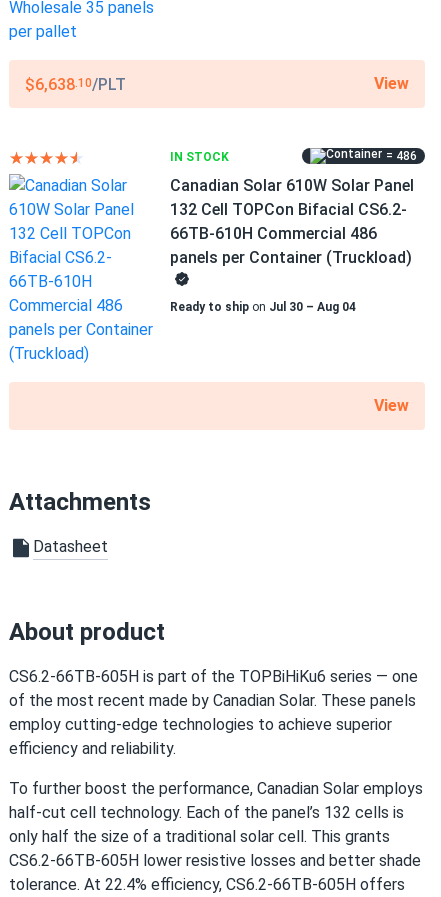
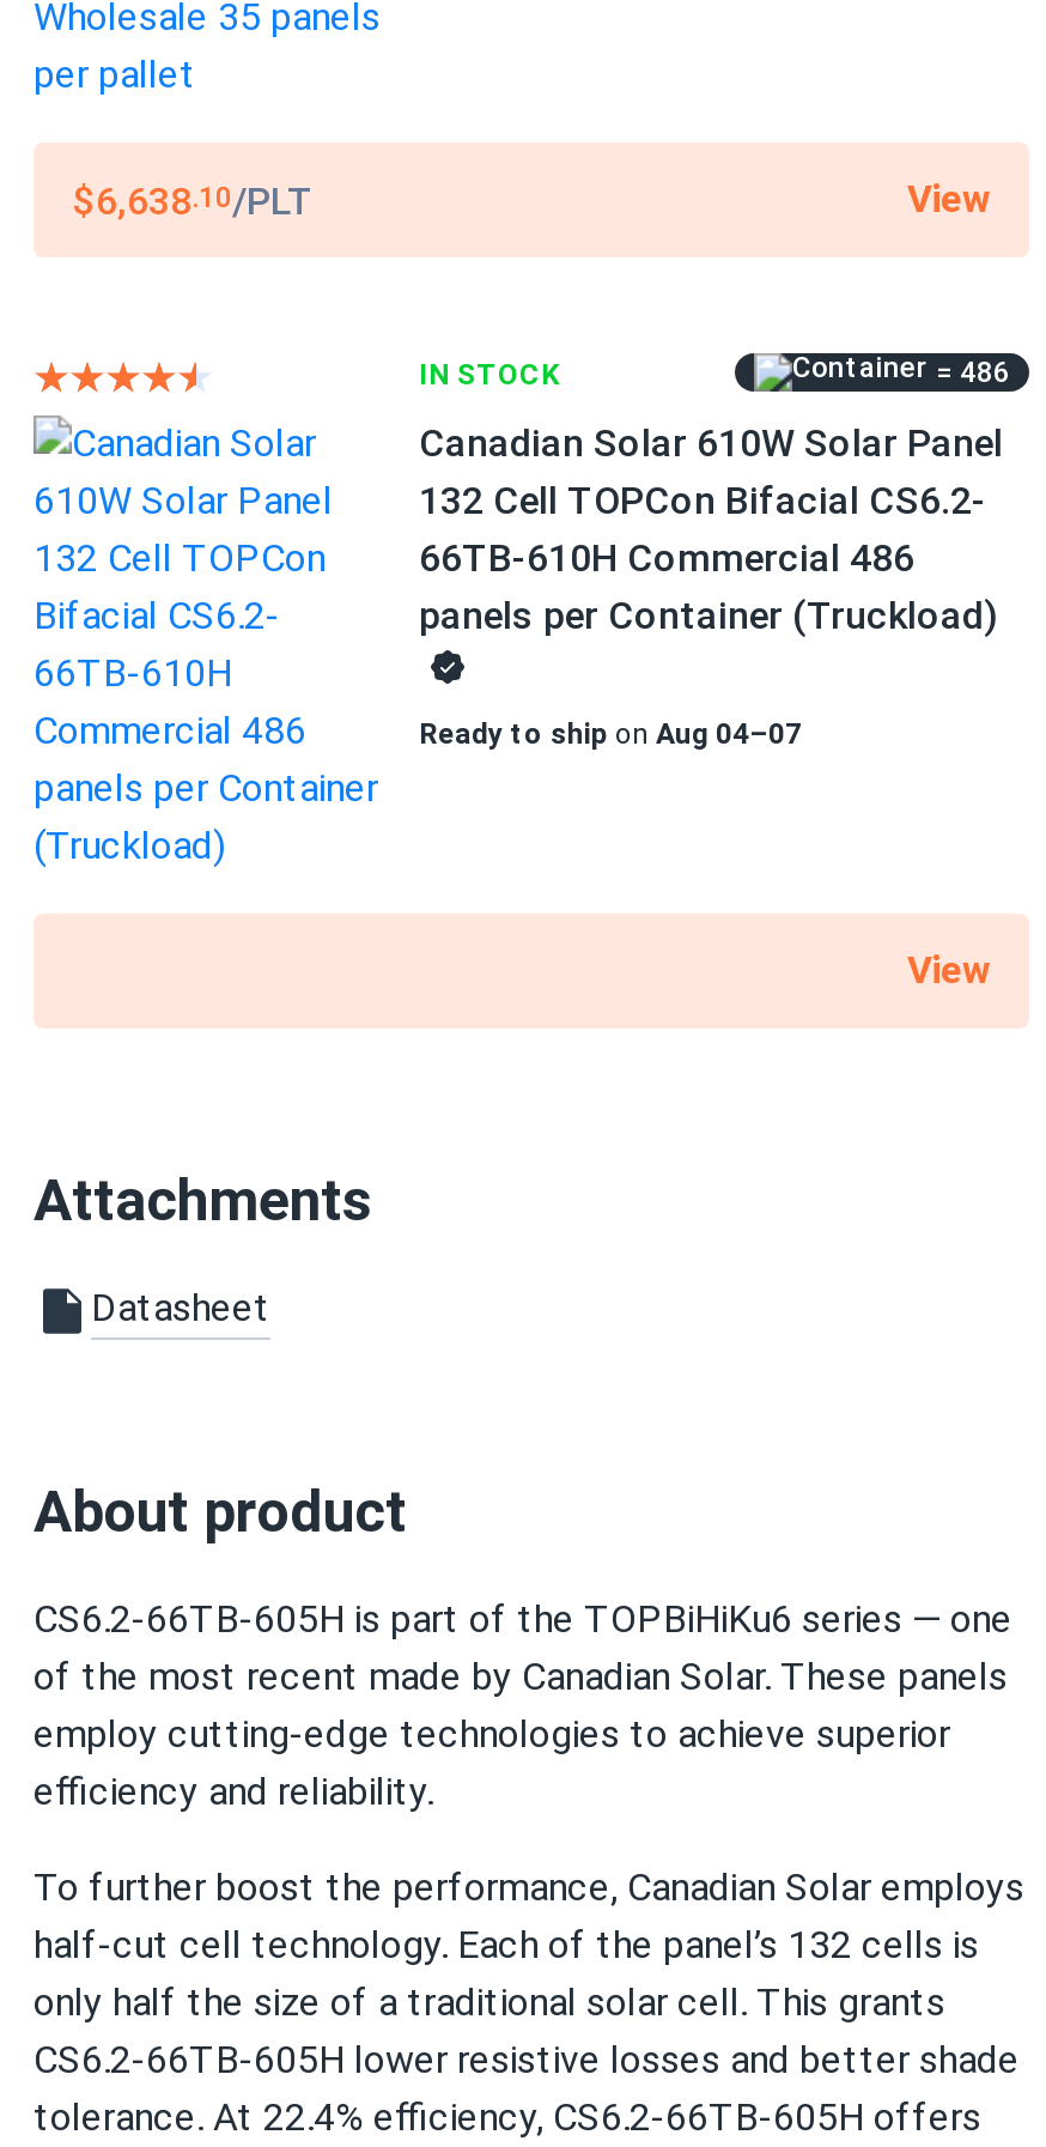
- Ready to ship on Jul 30 – Aug 04
+ Ready to ship on Aug 04–07
